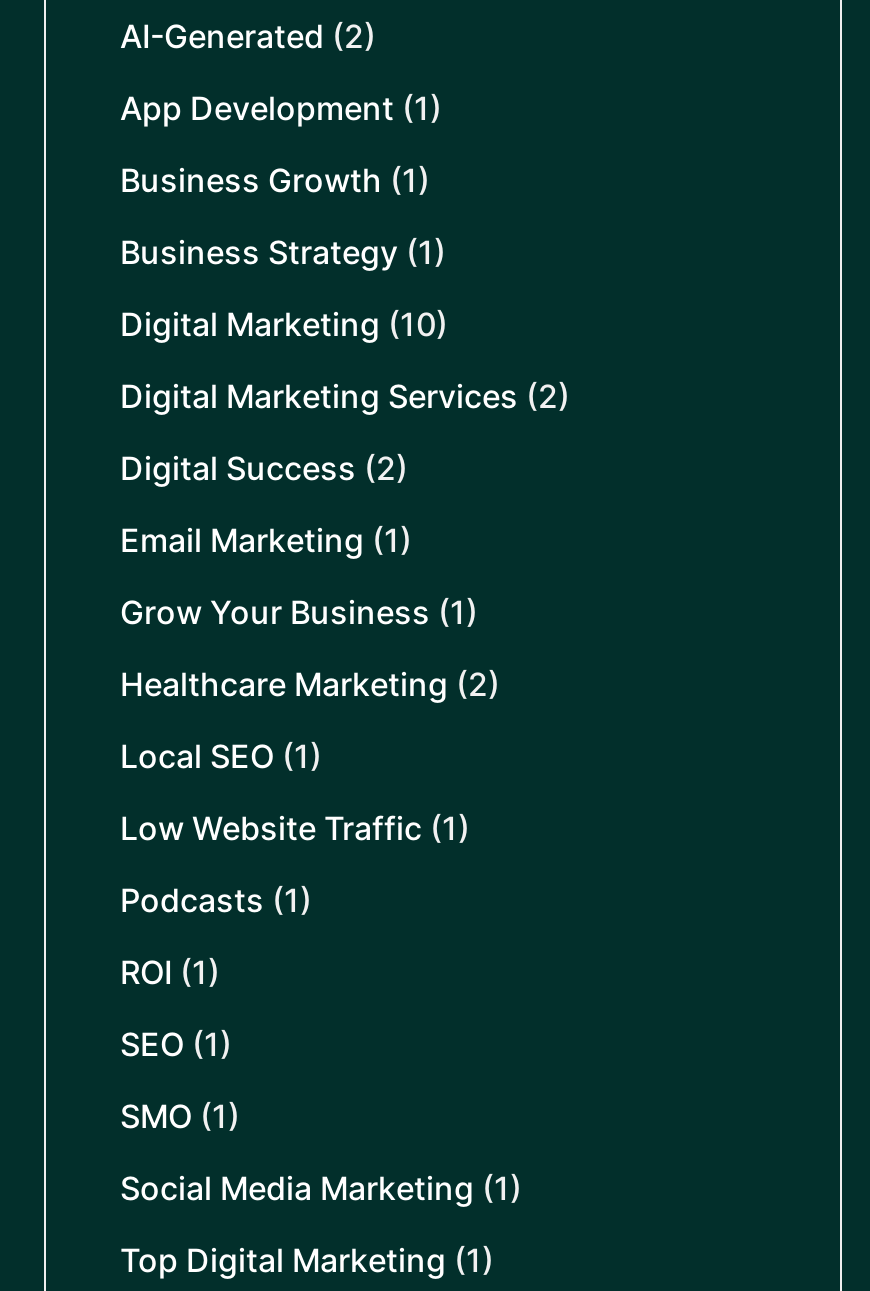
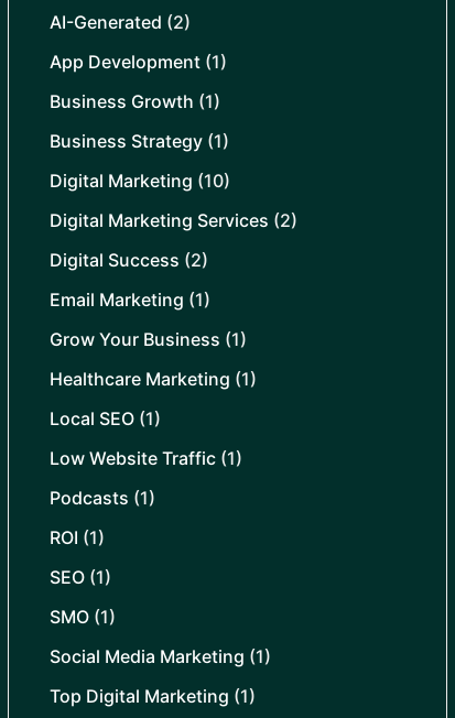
- Healthcare Marketing (2)
+ Healthcare Marketing (1)
